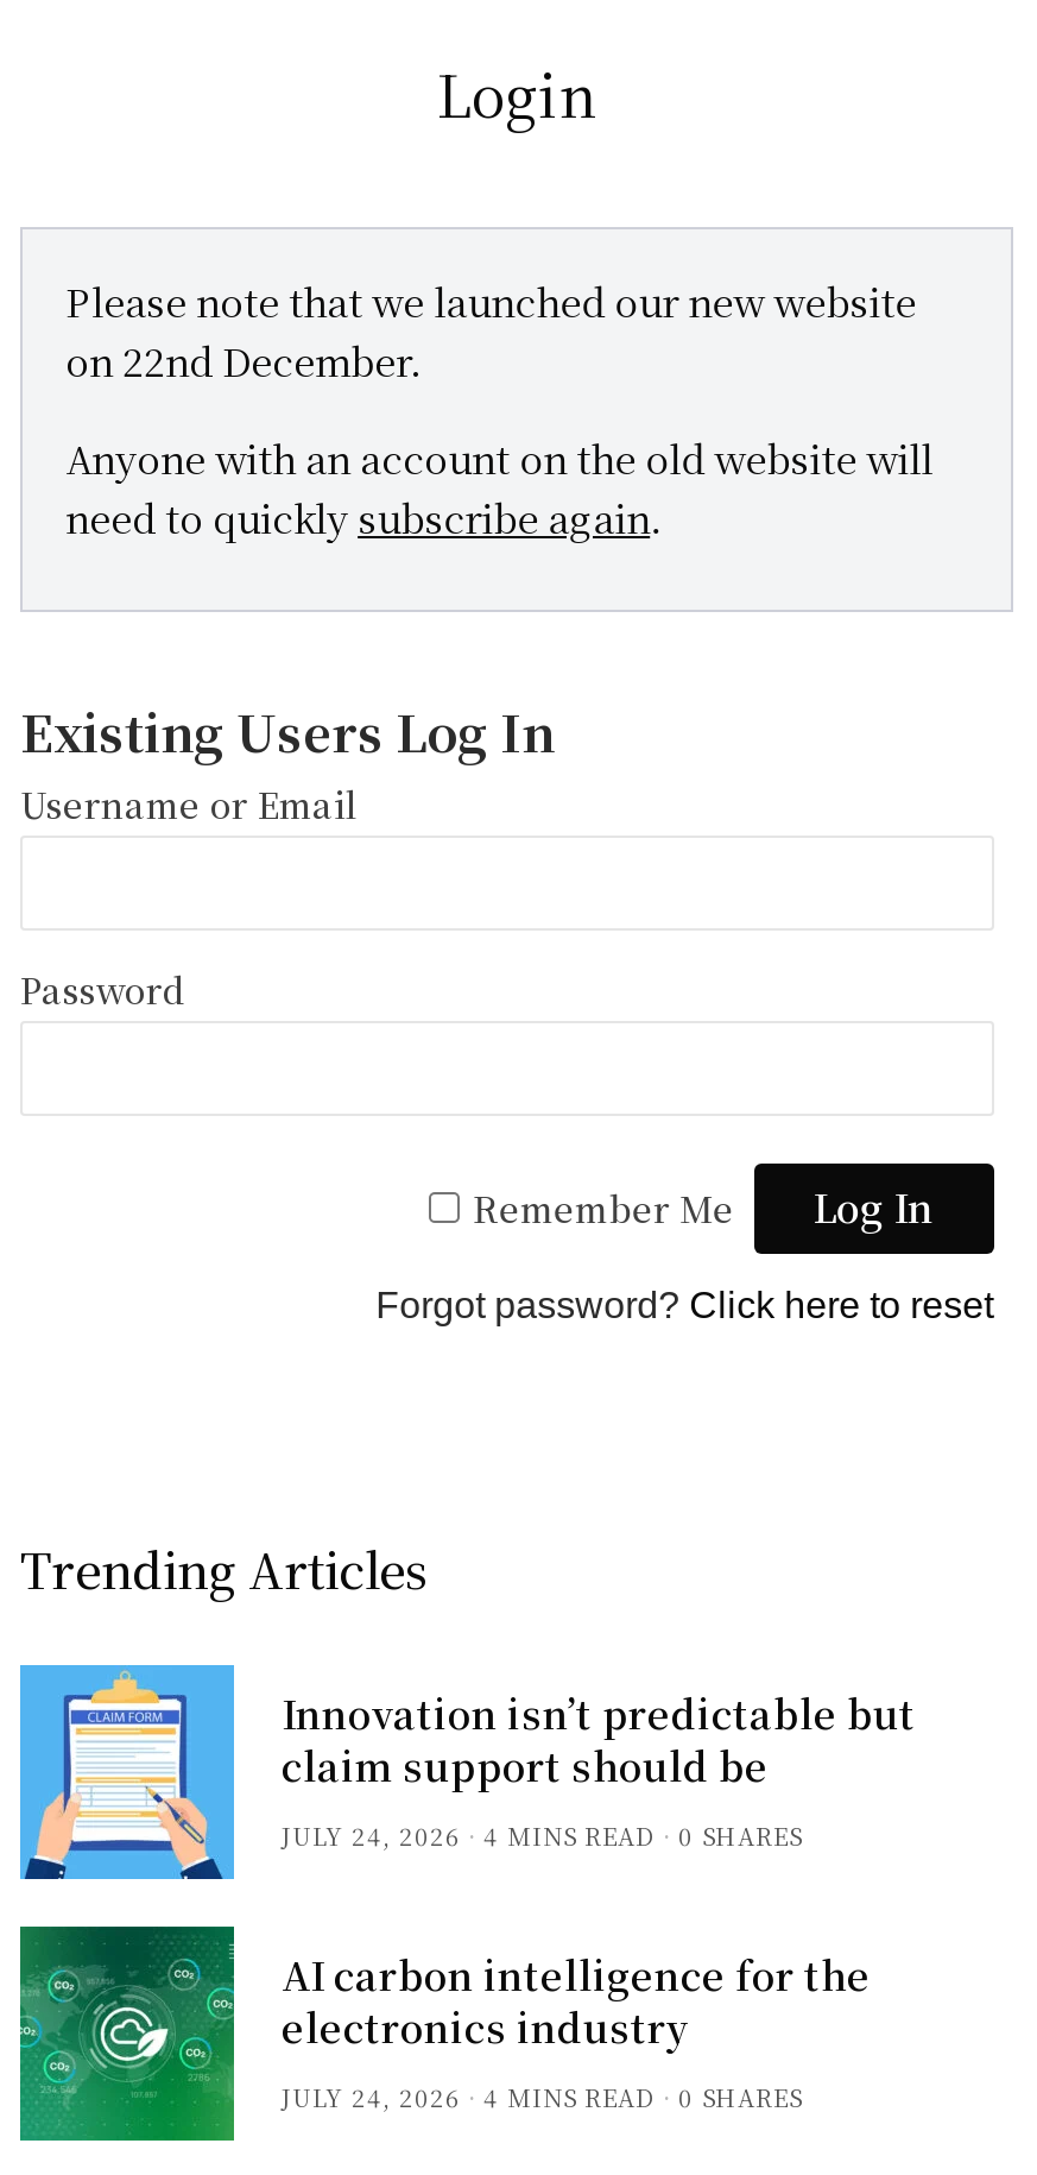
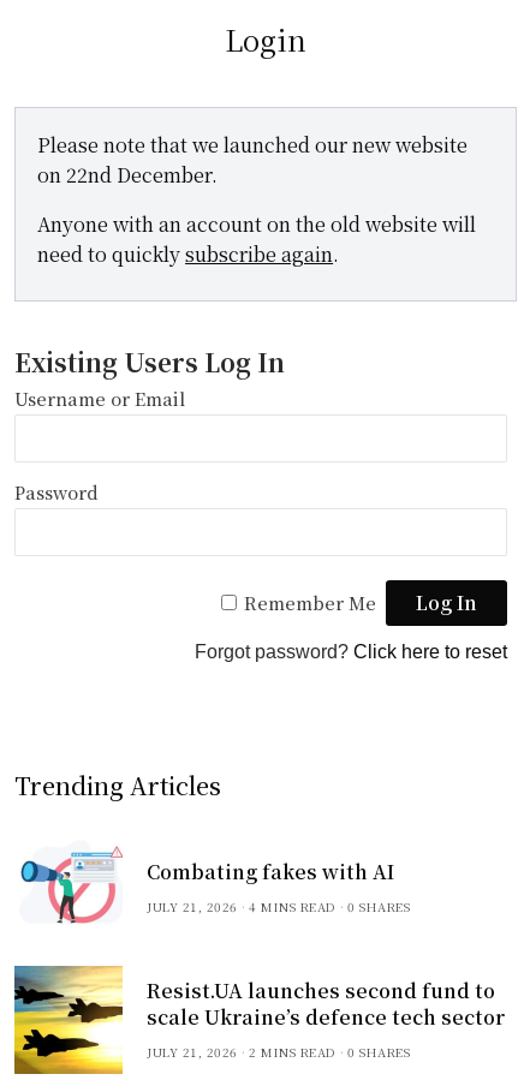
- [image]
- Innovation isn’t predictable but
- claim support should be
- JULY 24, 2026
+ [image]
+ Combating fakes with AI
+ JULY 21, 2026

- [image]
- AI carbon intelligence for the
- electronics industry
- JULY 24, 2026
- 4 MINS READ
+ [image]
+ Resist.UA launches second fund to
+ scale Ukraine’s defence tech sector
+ JULY 21, 2026
+ 2 MINS READ
